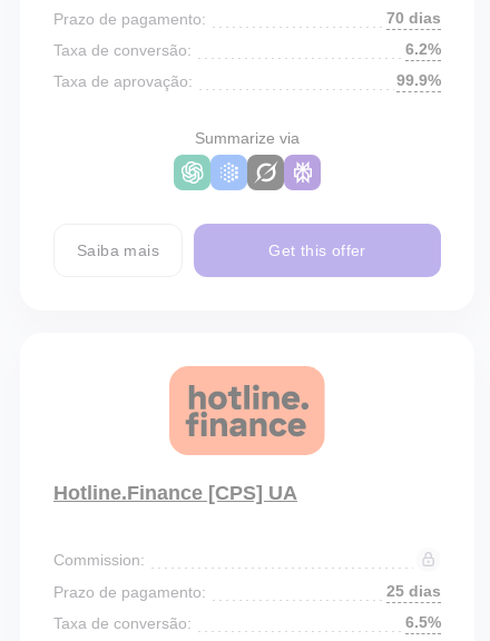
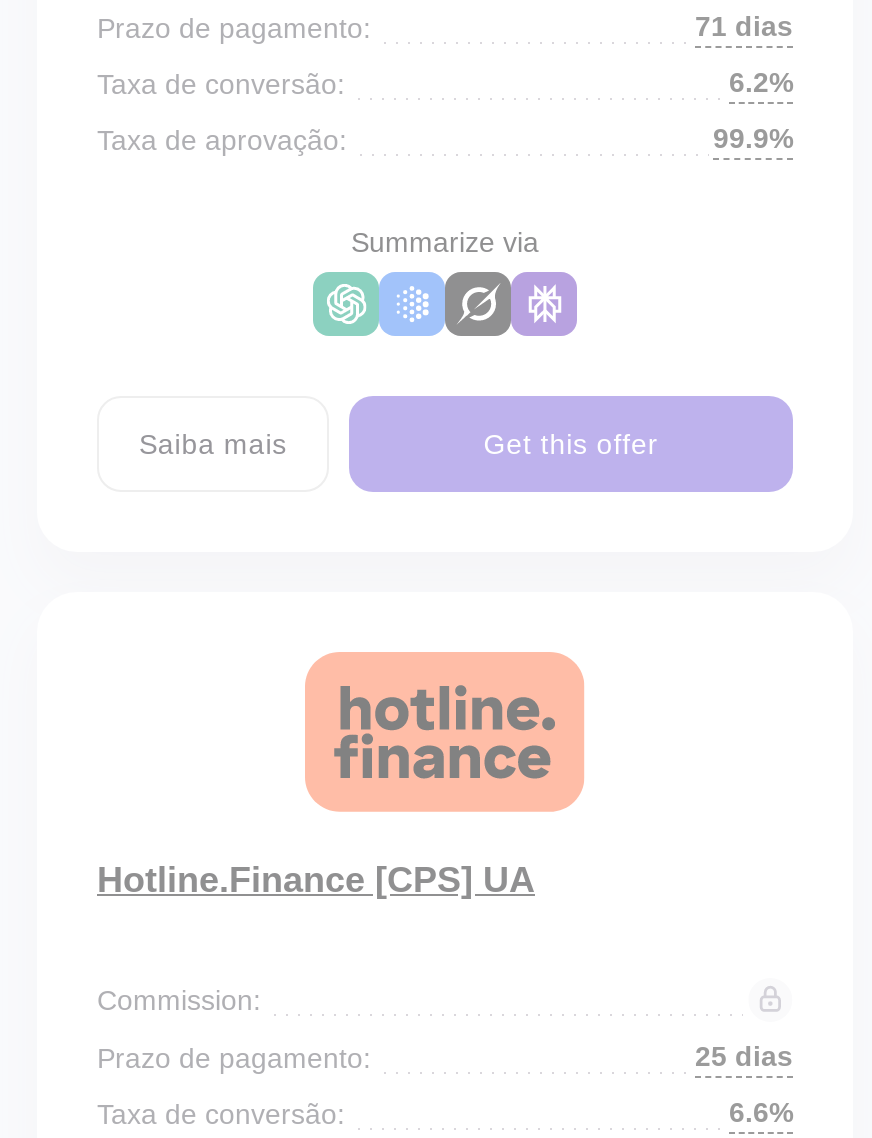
- 70 dias
+ 71 dias

- 6.5%
+ 6.6%
